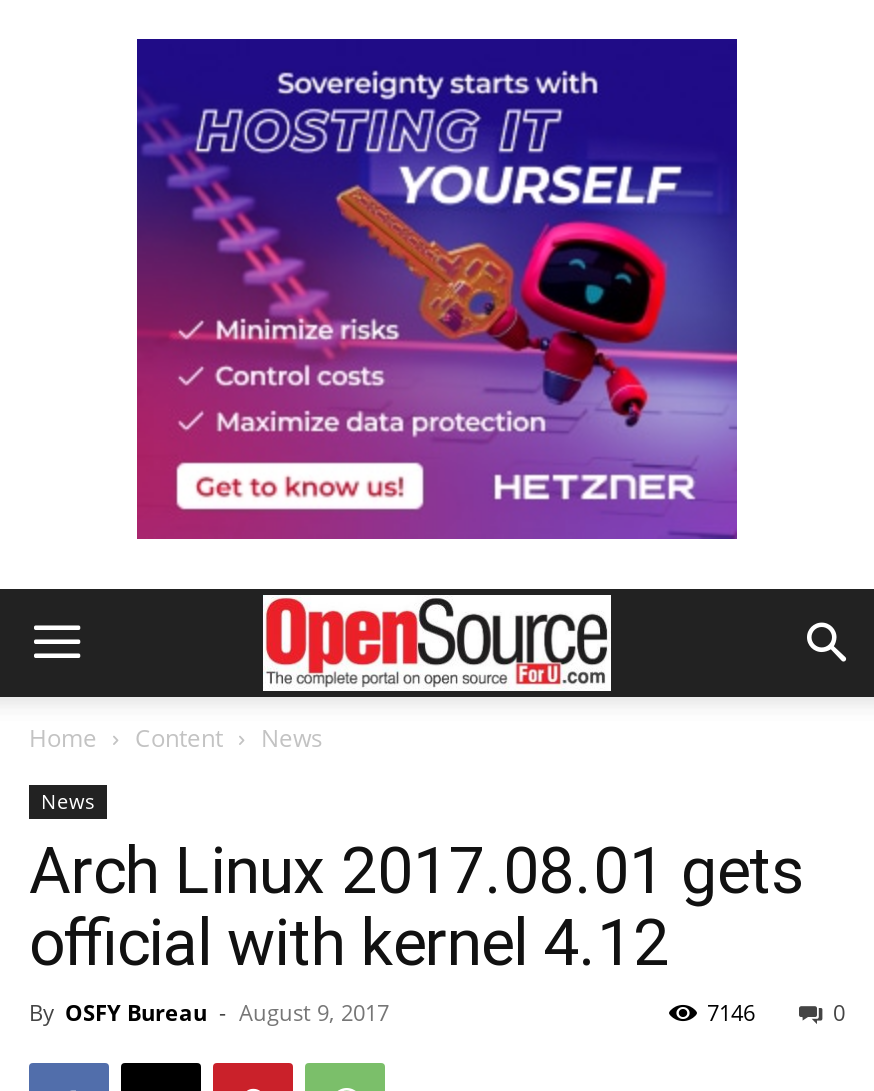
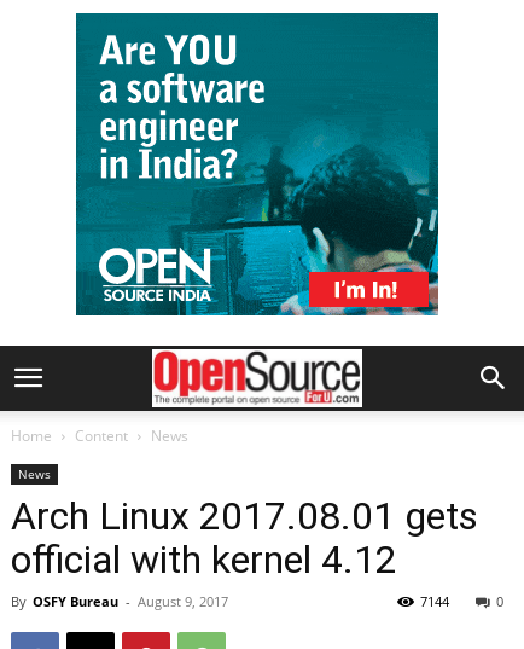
- [image]
+ [image]

- 7146
+ 7144
